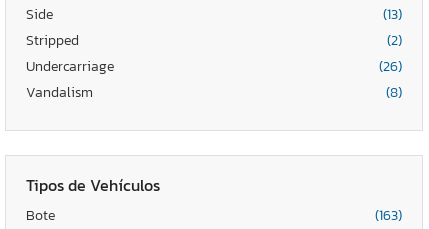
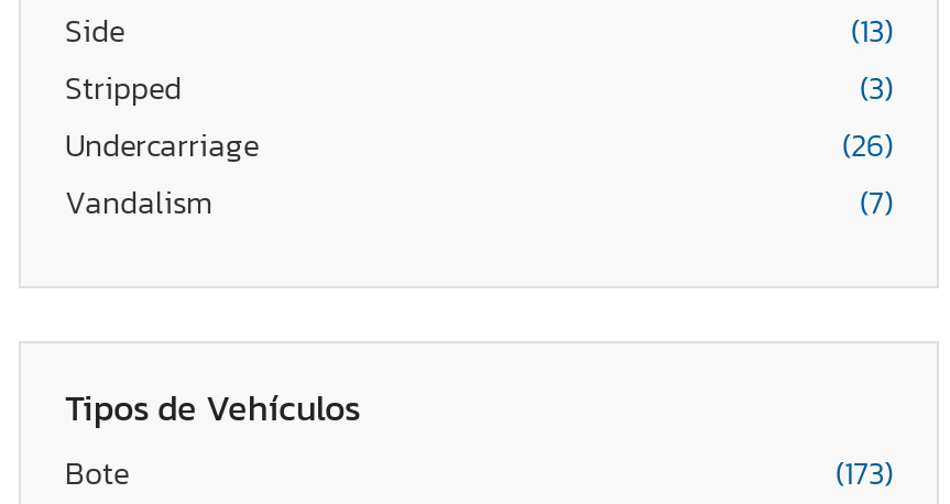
- (2)
+ (3)

- (8)
+ (7)

- (163)
+ (173)
